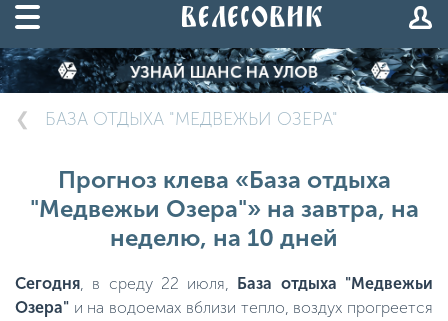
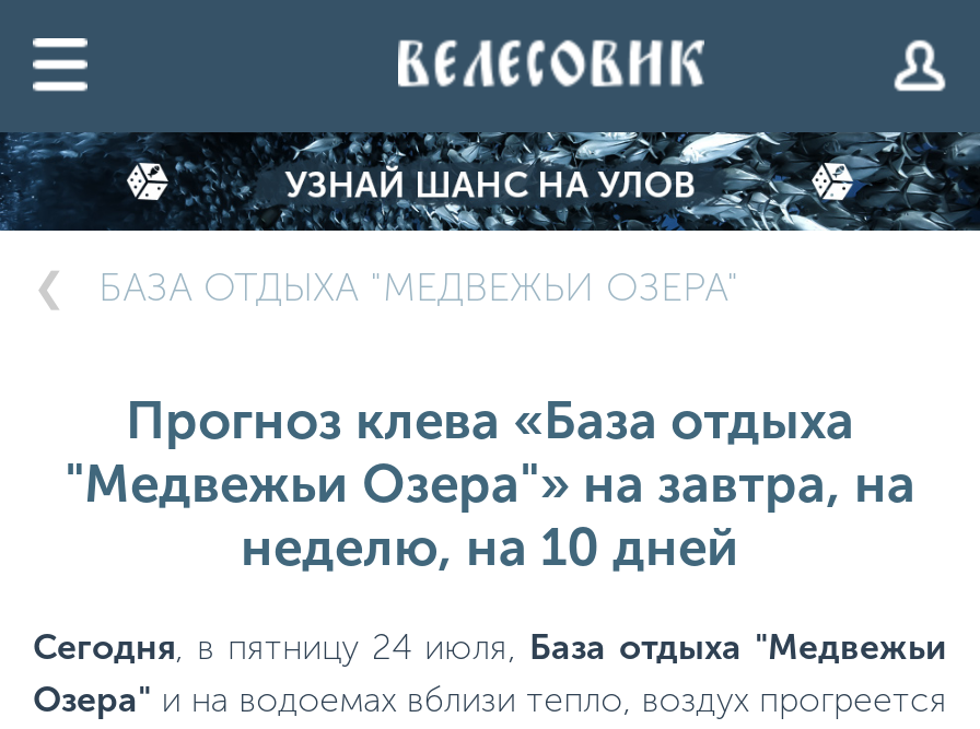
- Сегодня, в среду 22 июля, База отдыха "Медвежьи
+ Сегодня, в пятницу 24 июля, База отдыха "Медвежьи
